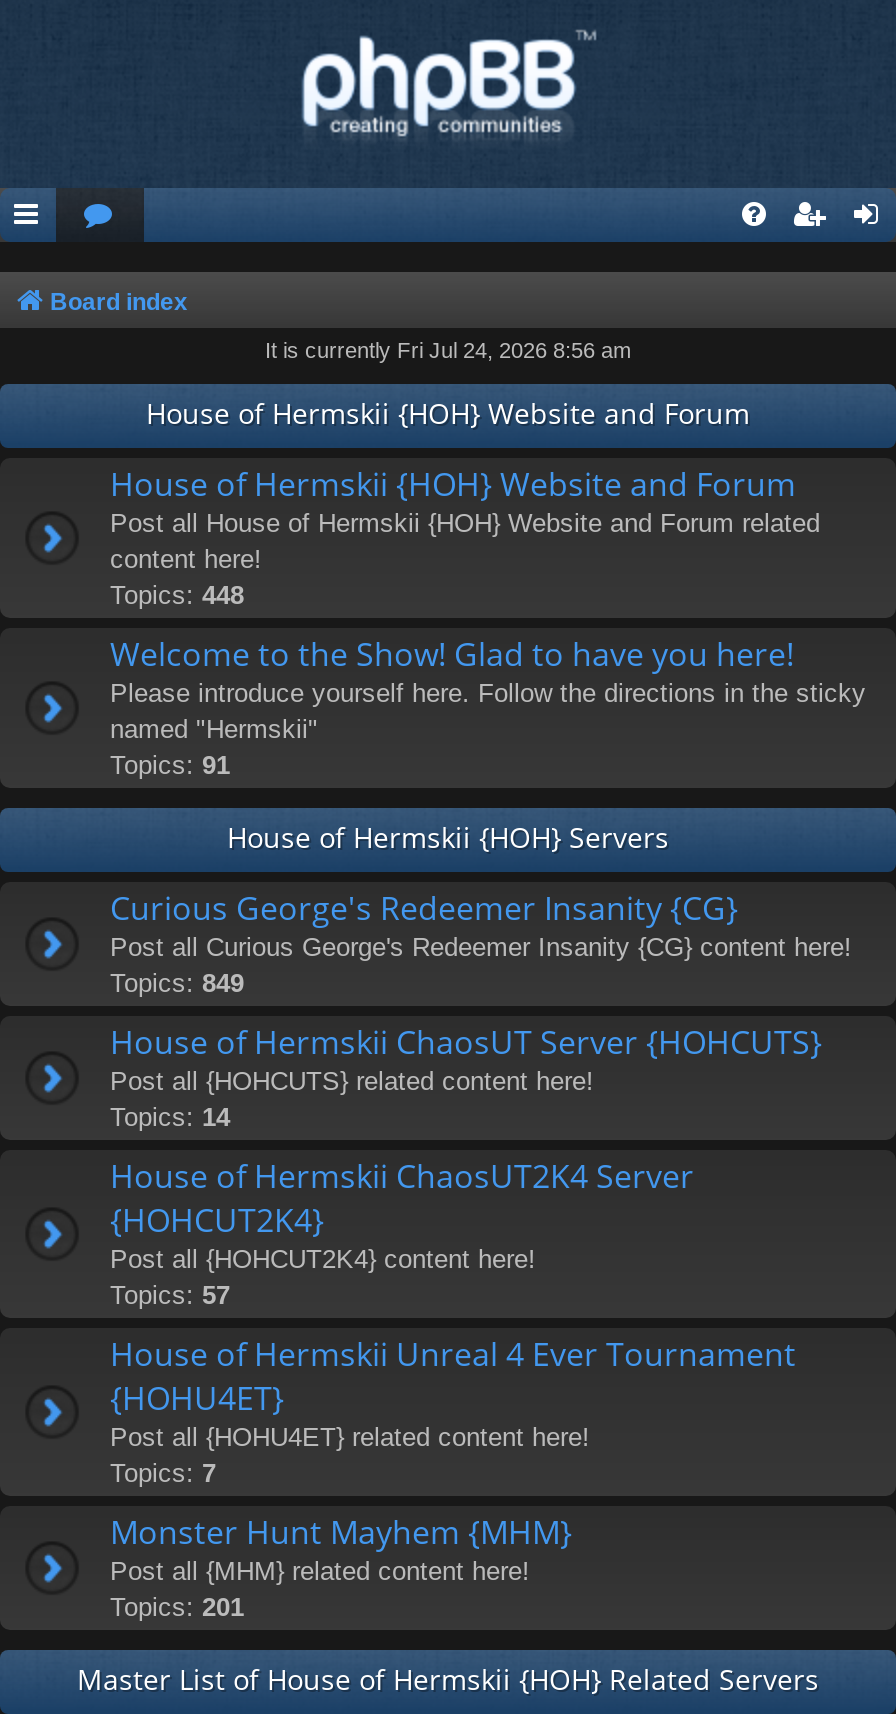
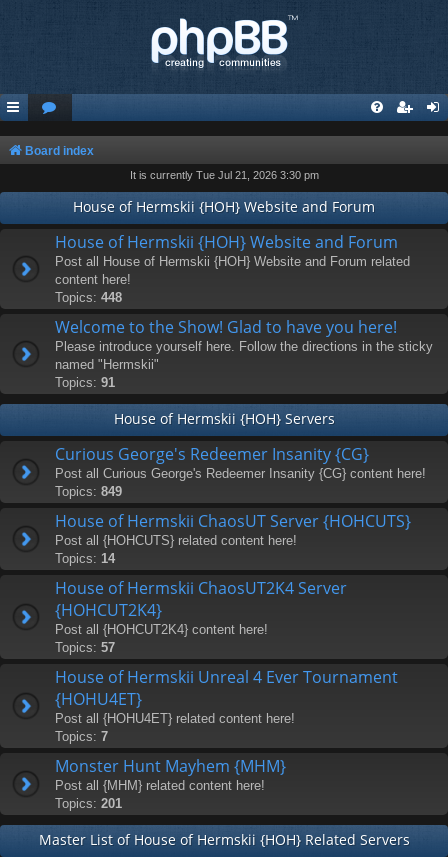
- It is currently Fri Jul 24, 2026 8:56 am
+ It is currently Tue Jul 21, 2026 3:30 pm
